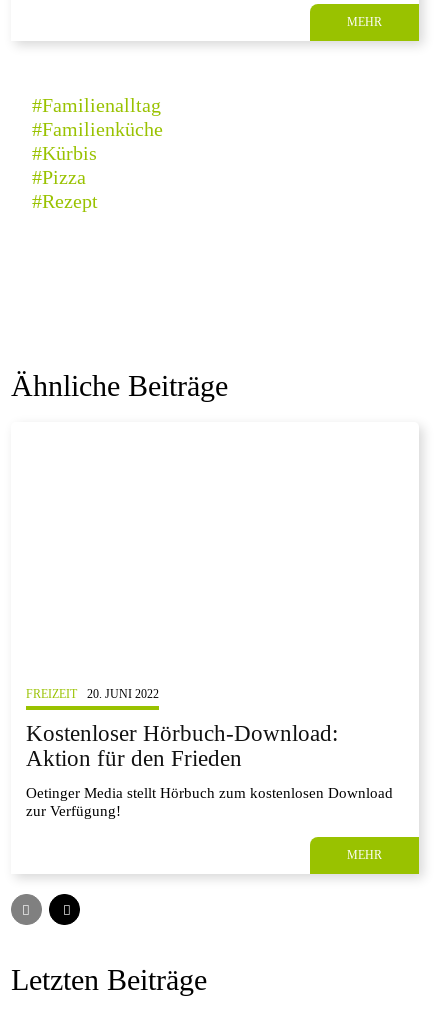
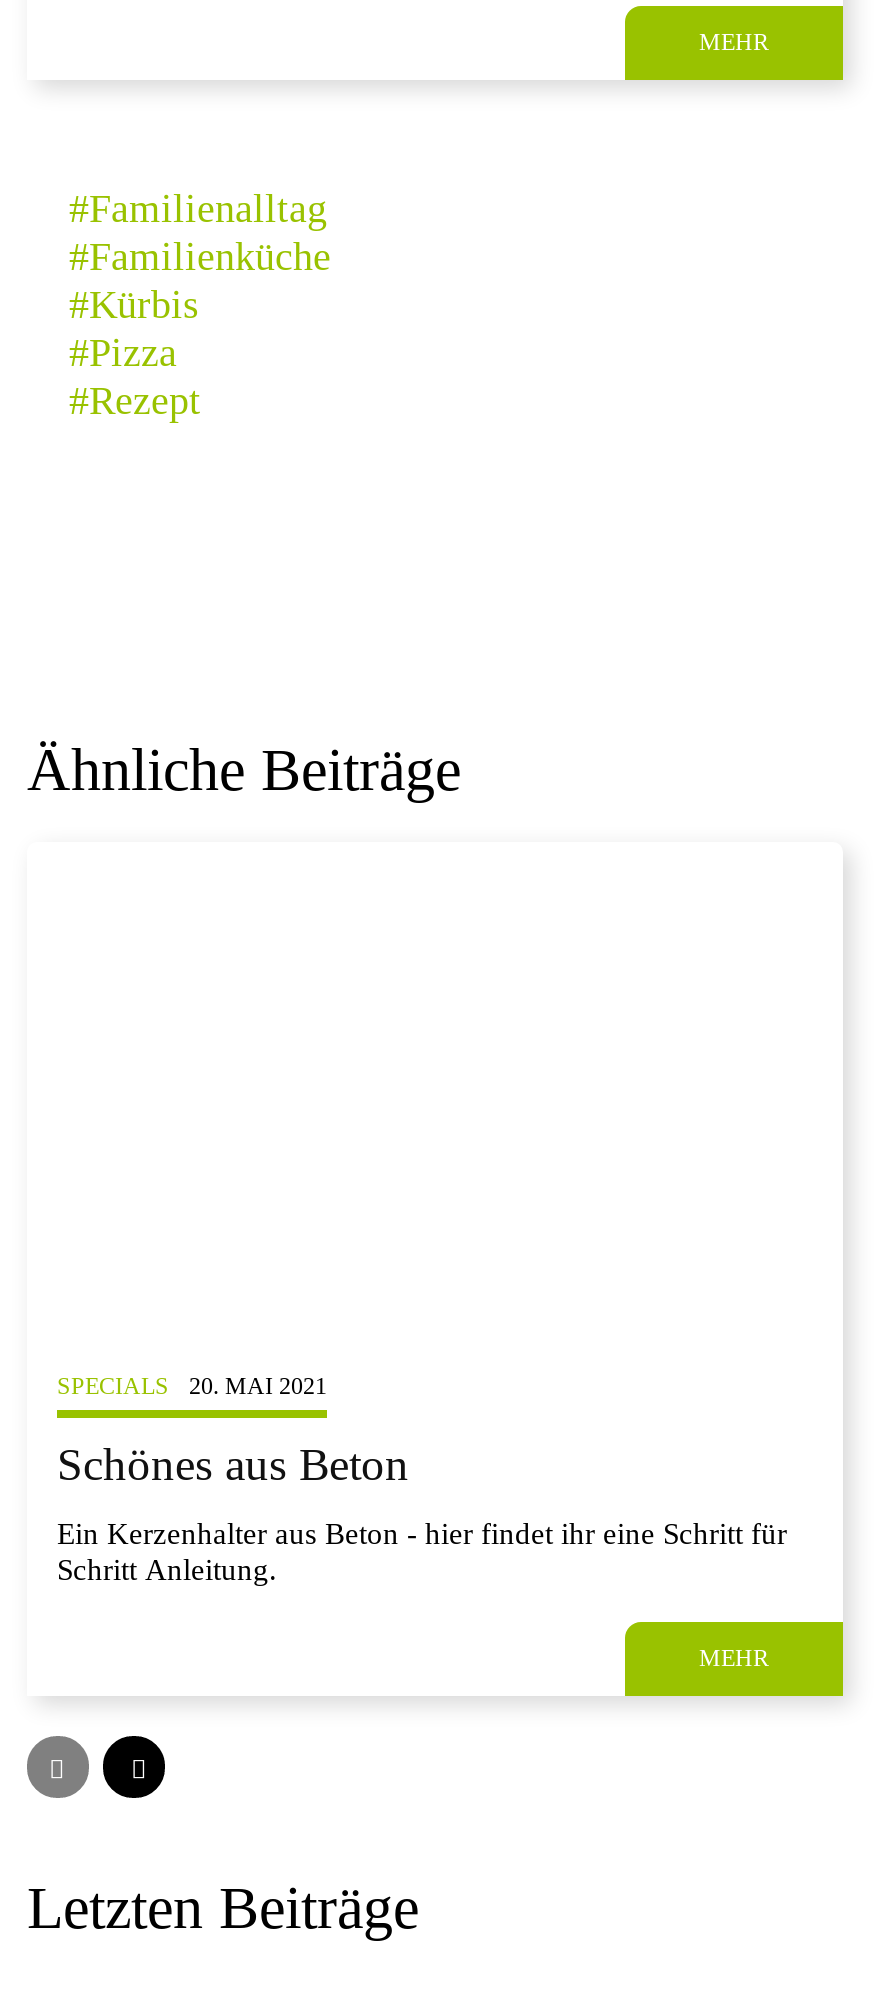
- FREIZEIT
- 20. JUNI 2022
+ SPECIALS
+ 20. MAI 2021

- Kostenloser Hörbuch-Download:
- Aktion für den Frieden
+ Schönes aus Beton

- Oetinger Media stellt Hörbuch zum kostenlosen Download
- zur Verfügung!
+ Ein Kerzenhalter aus Beton - hier findet ihr eine Schritt für
+ Schritt Anleitung.
